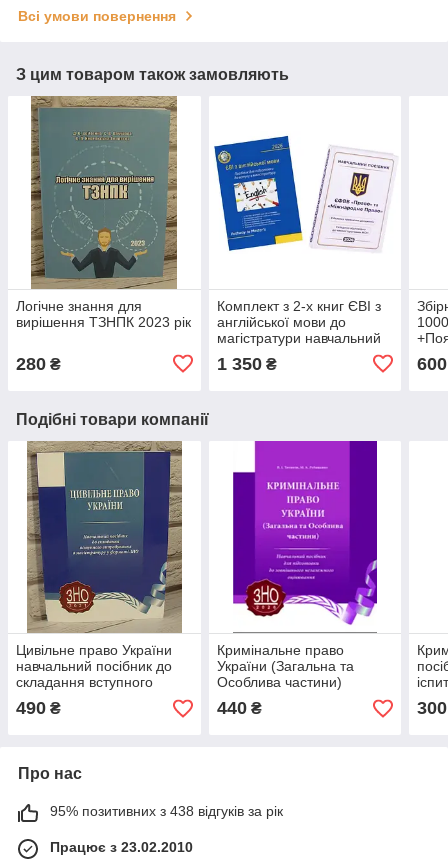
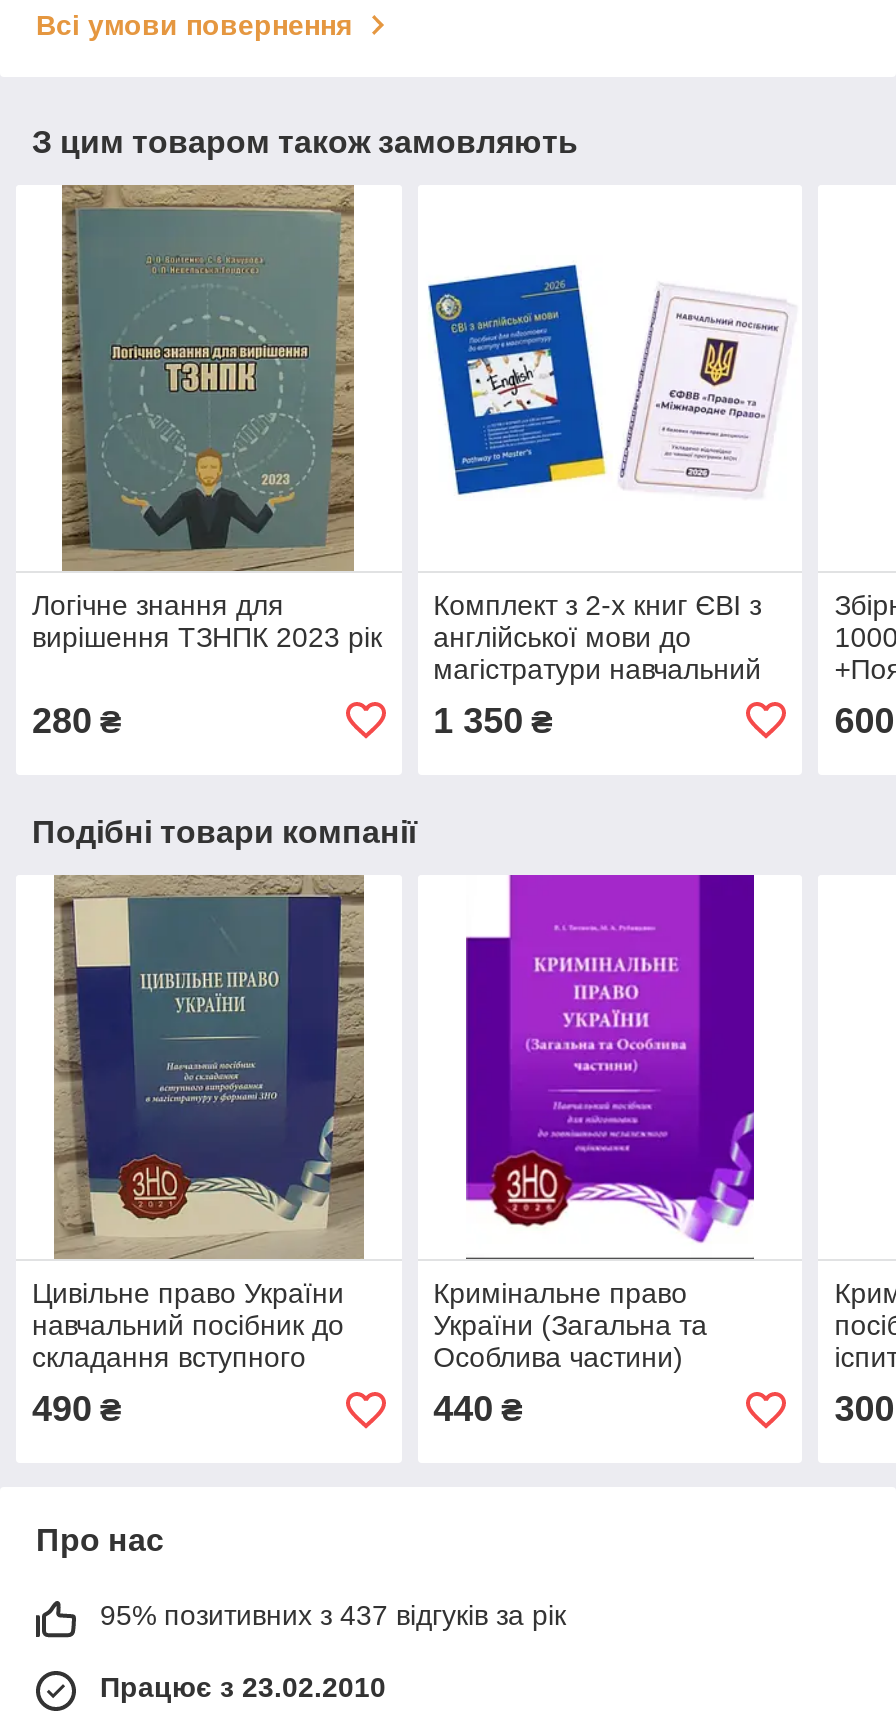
- 95% позитивних з 438 відгуків за рік
+ 95% позитивних з 437 відгуків за рік
